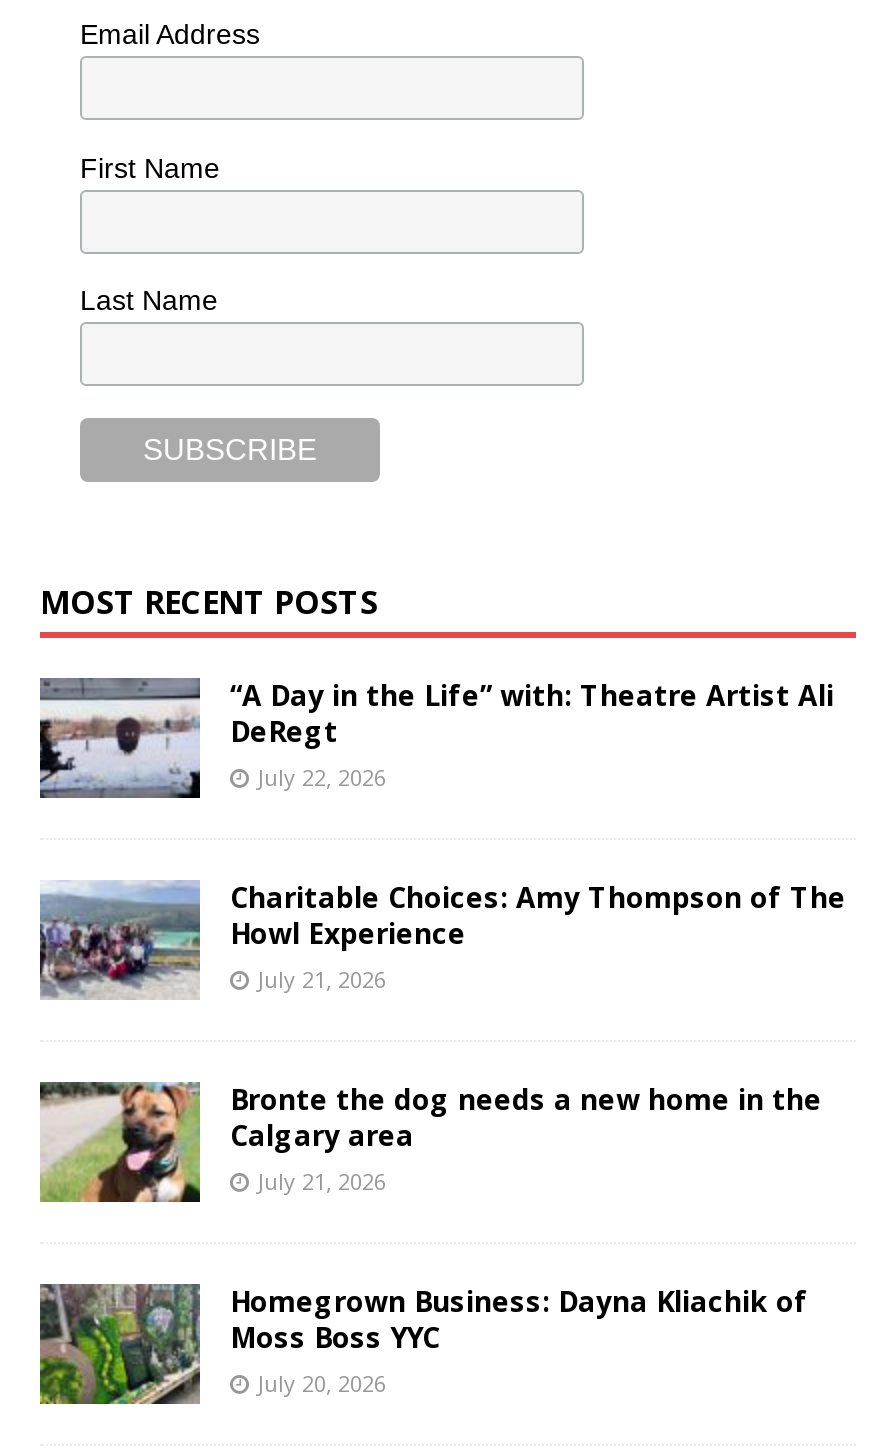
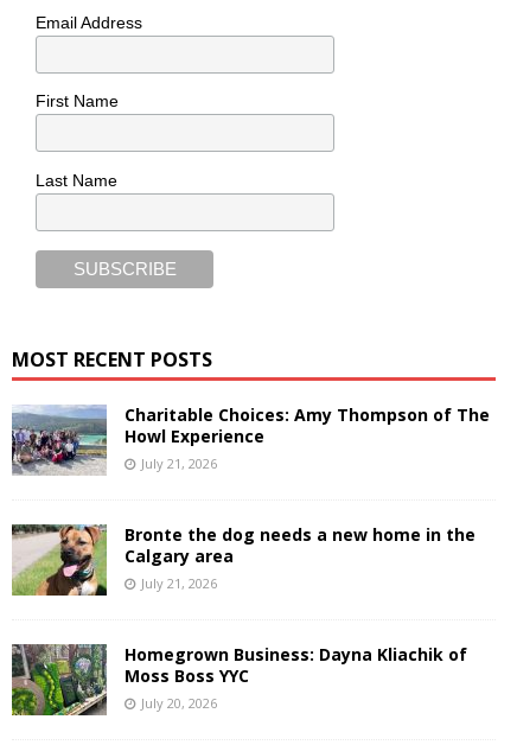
- [image]
- “A Day in the Life” with: Theatre Artist Ali
- DeRegt
- July 22, 2026
